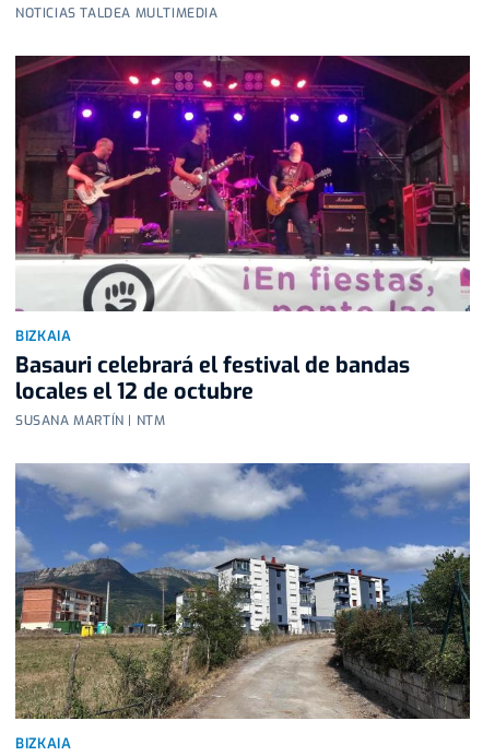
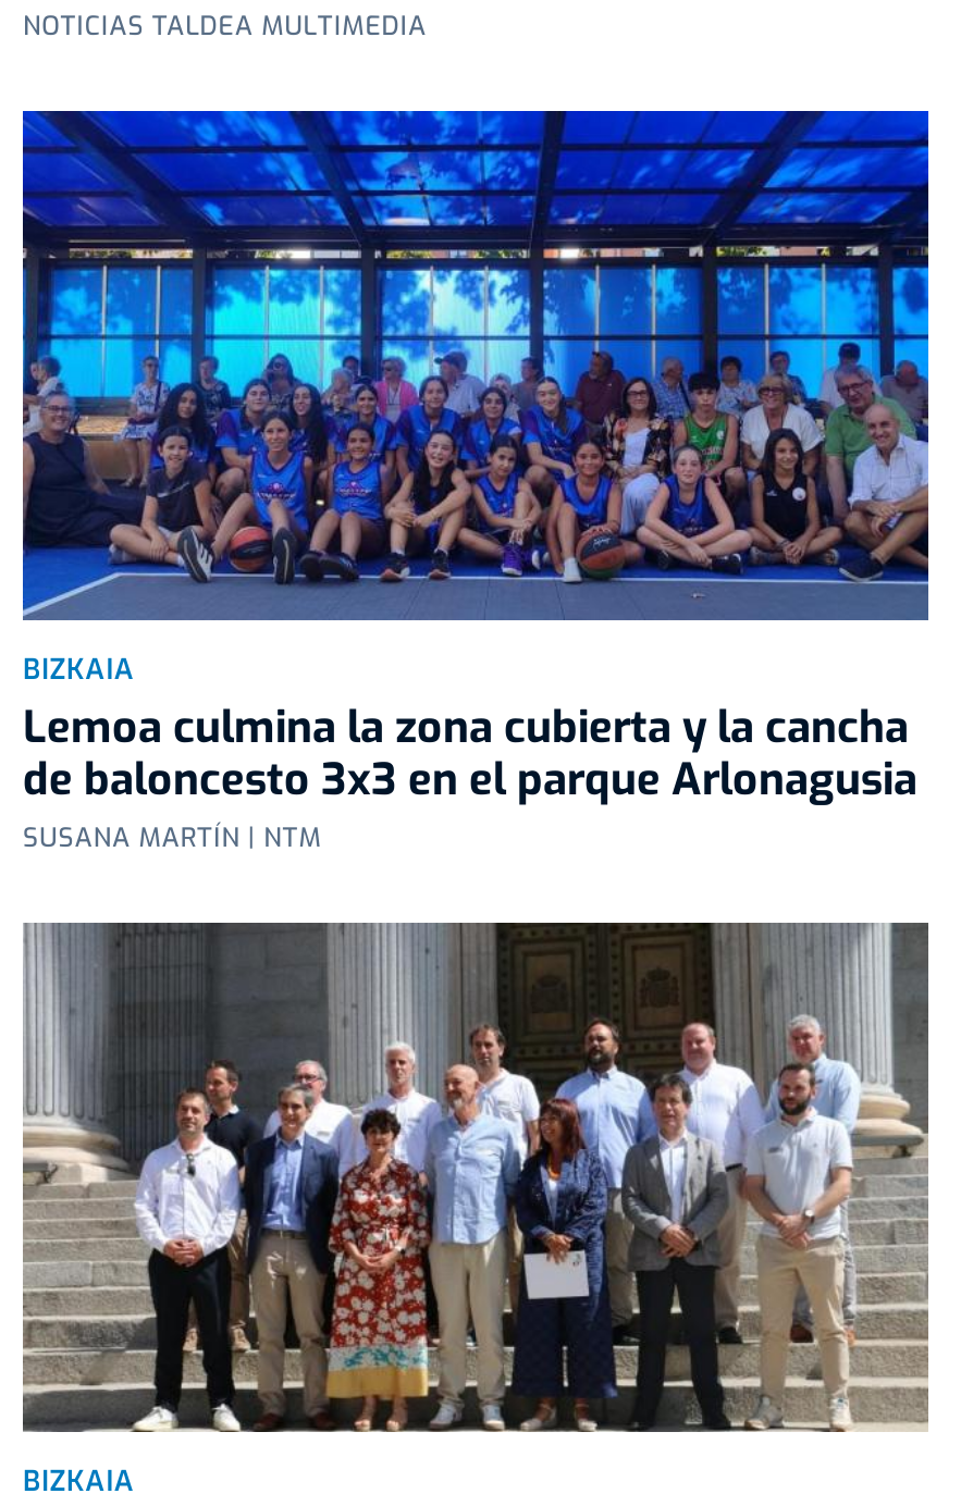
- [image]
- Basauri celebrará el festival de bandas
- locales el 12 de octubre
+ [image]
+ Lemoa culmina la zona cubierta y la cancha
+ de baloncesto 3x3 en el parque Arlonagusia

- [image]
+ [image]
